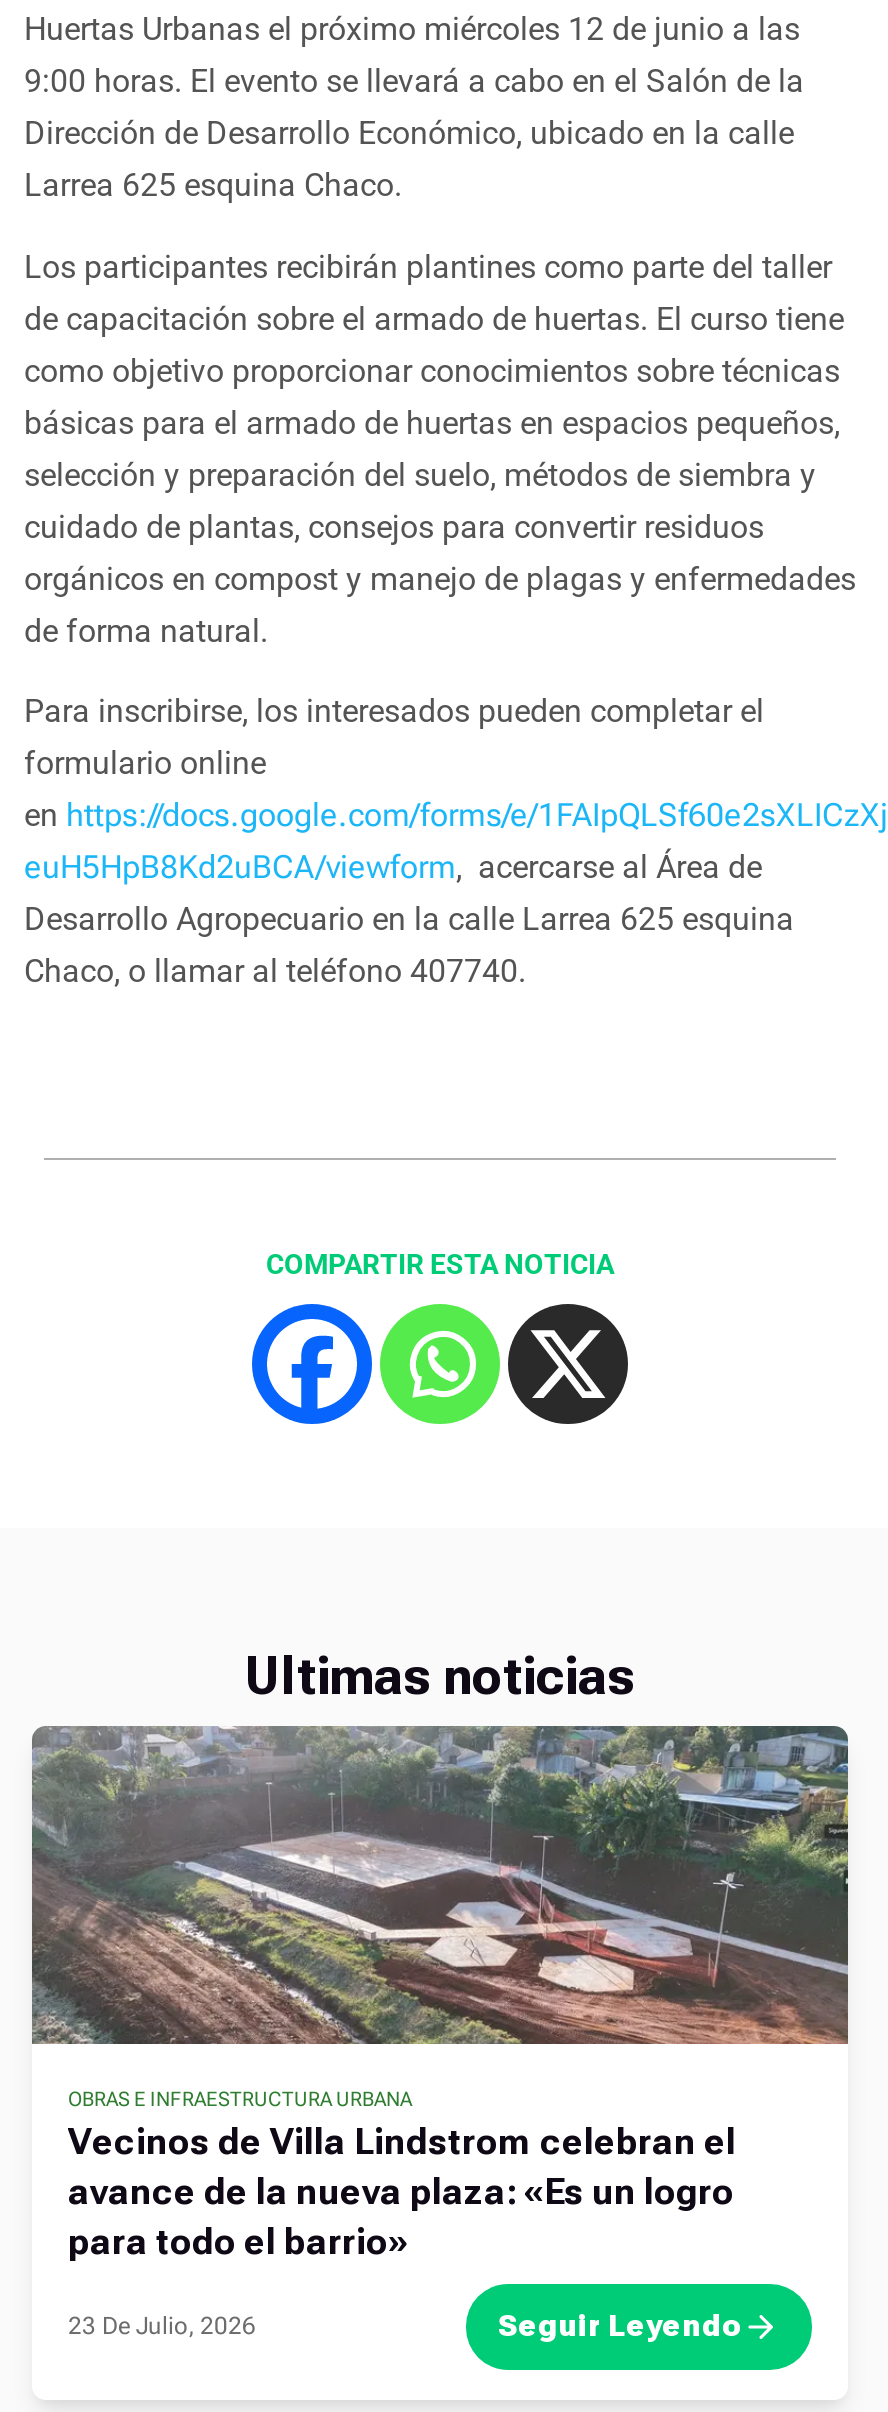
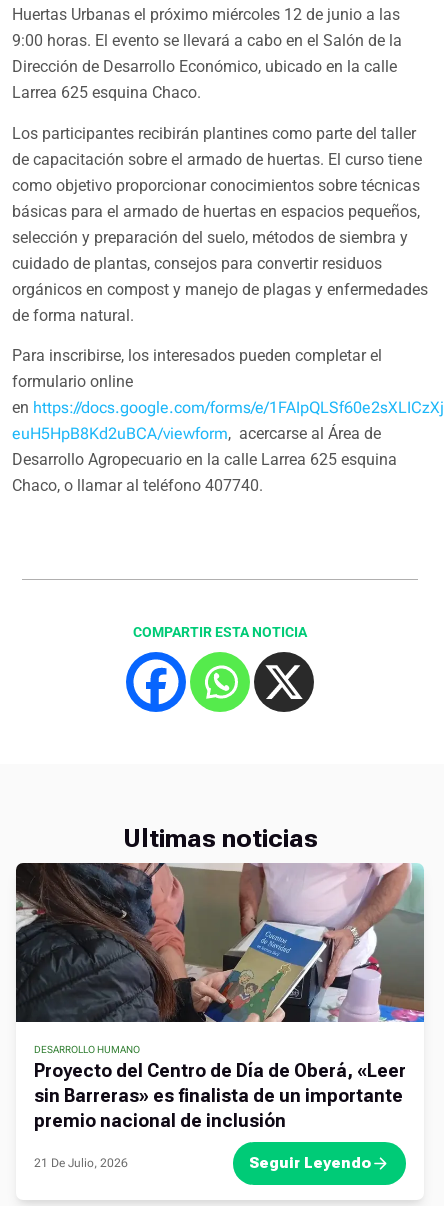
- [image]
- OBRAS E INFRAESTRUCTURA URBANA
- Vecinos de Villa Lindstrom celebran el
- avance de la nueva plaza: «Es un logro
- para todo el barrio»
+ [image]
+ DESARROLLO HUMANO
+ Proyecto del Centro de Día de Oberá, «Leer
+ sin Barreras» es finalista de un importante
+ premio nacional de inclusión

- 23 De Julio, 2026
+ 21 De Julio, 2026
